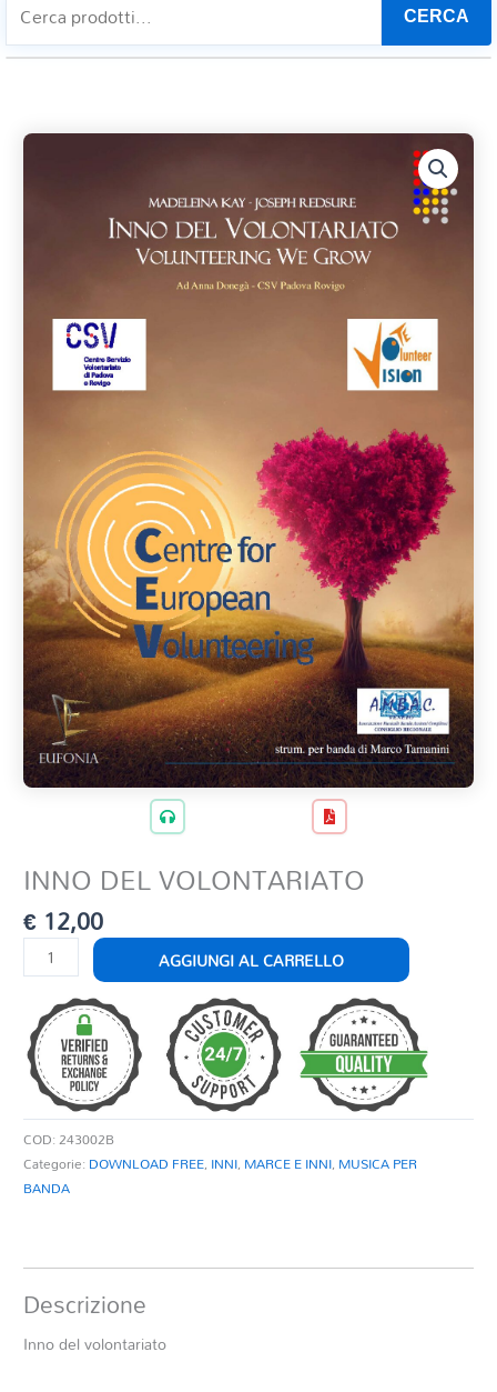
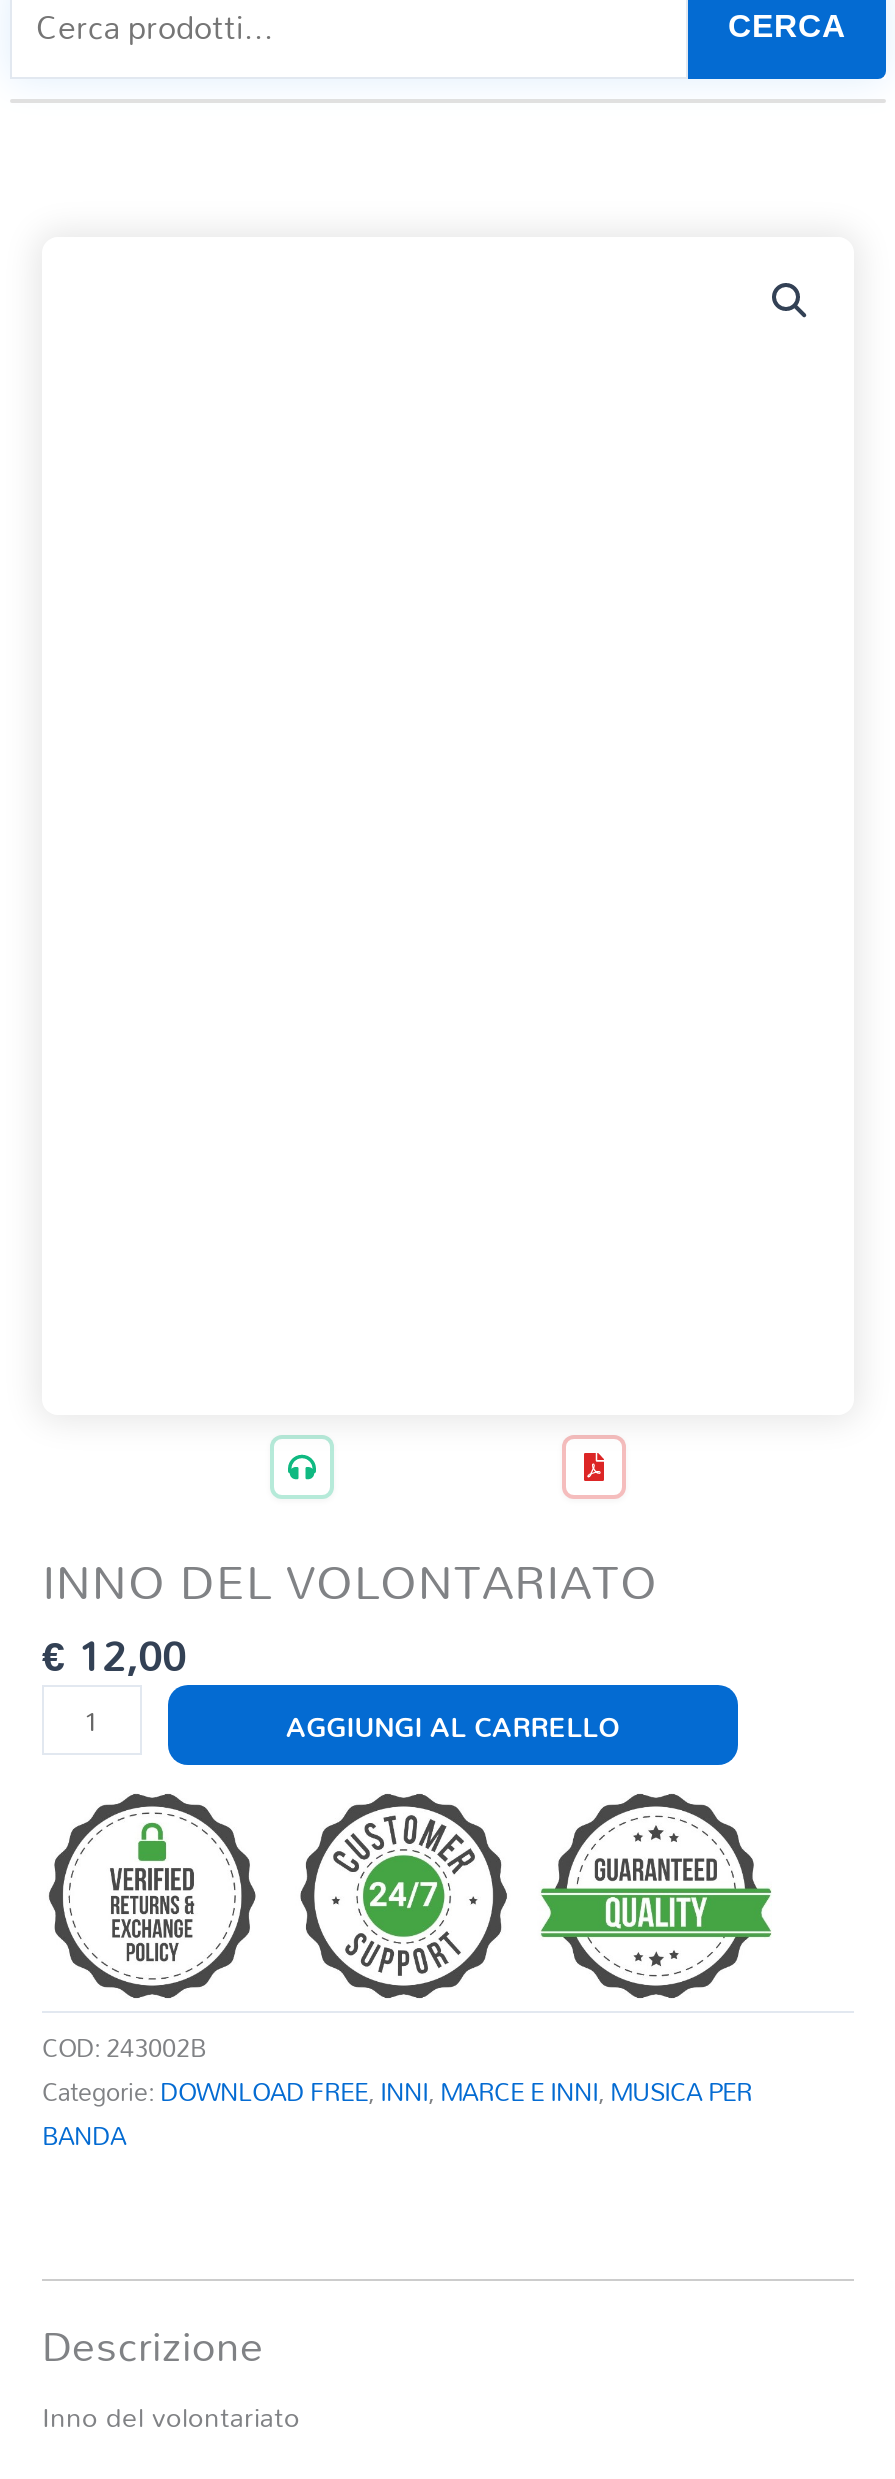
- [image]
